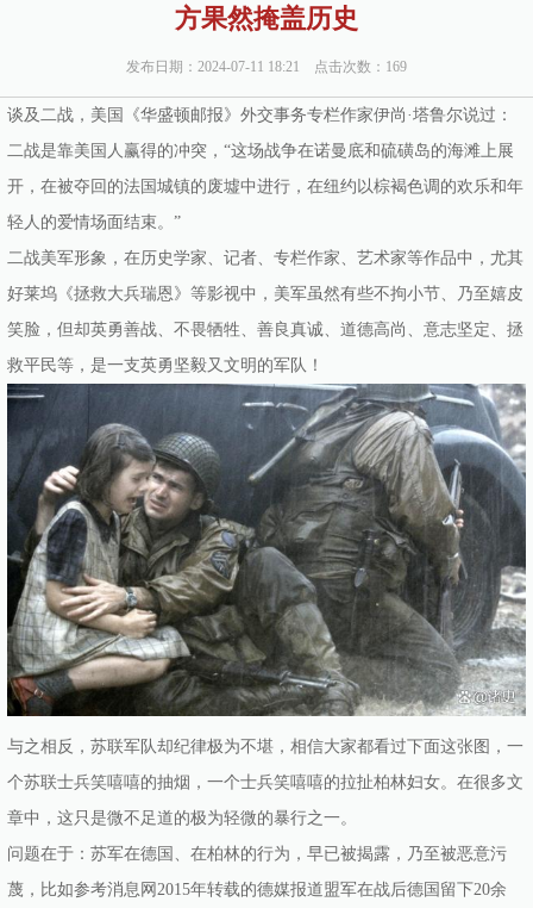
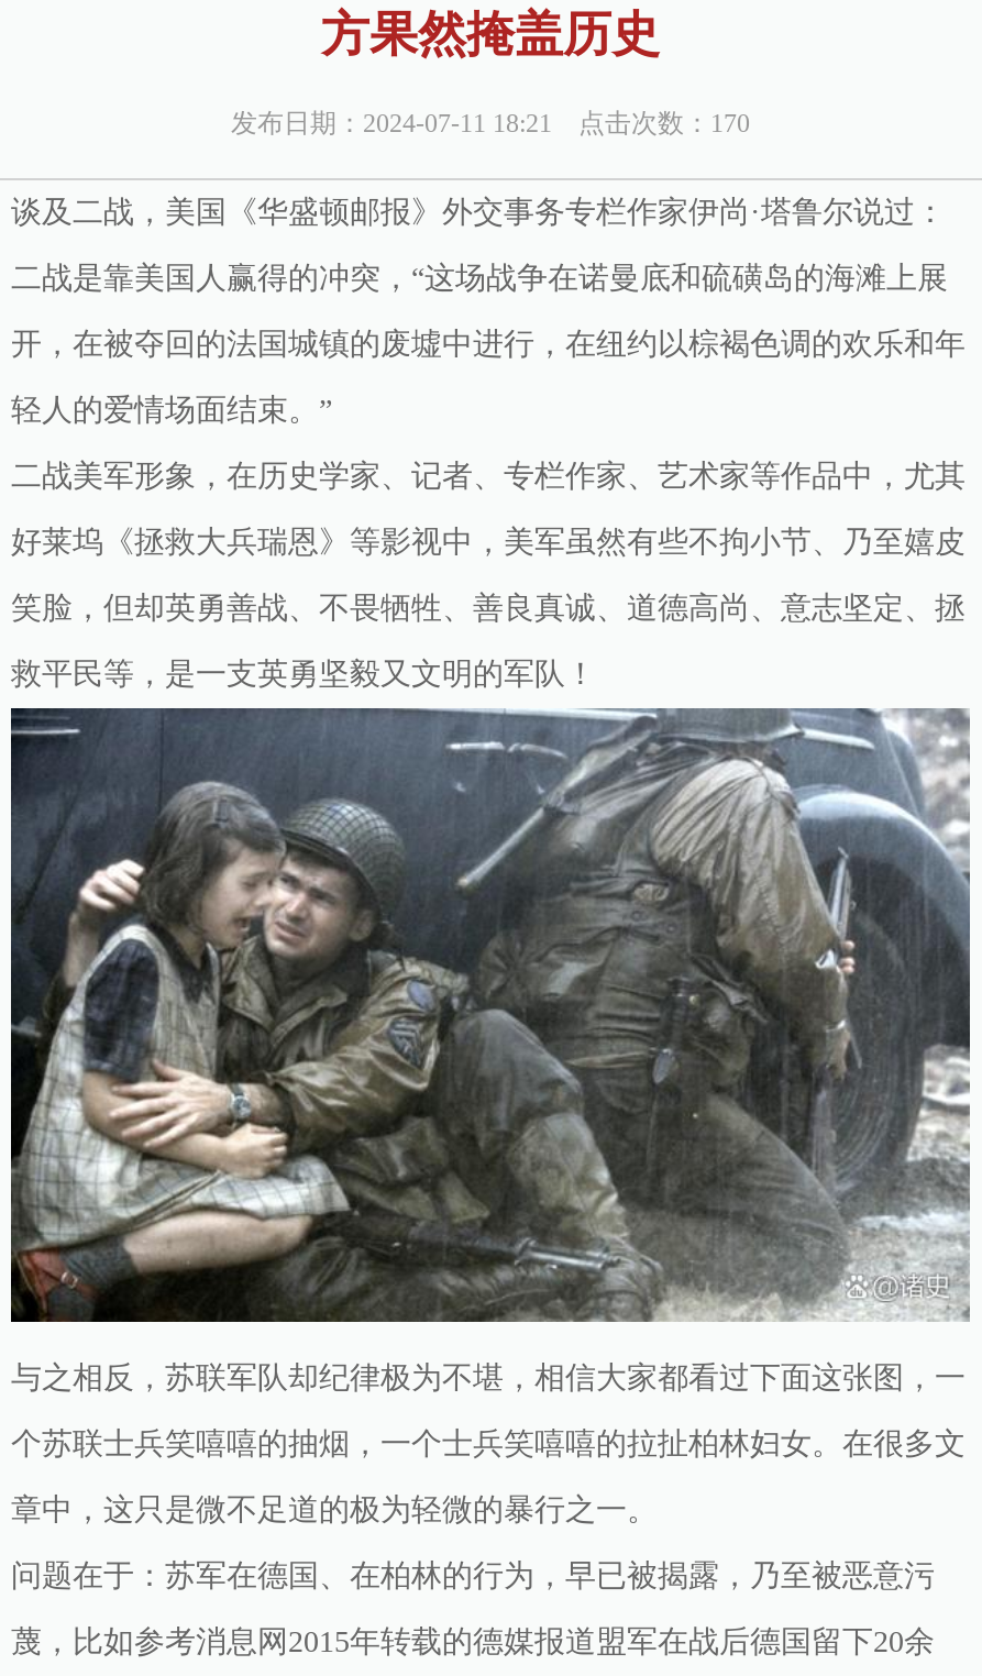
- 发布日期：2024-07-11 18:21 点击次数：169
+ 发布日期：2024-07-11 18:21 点击次数：170
